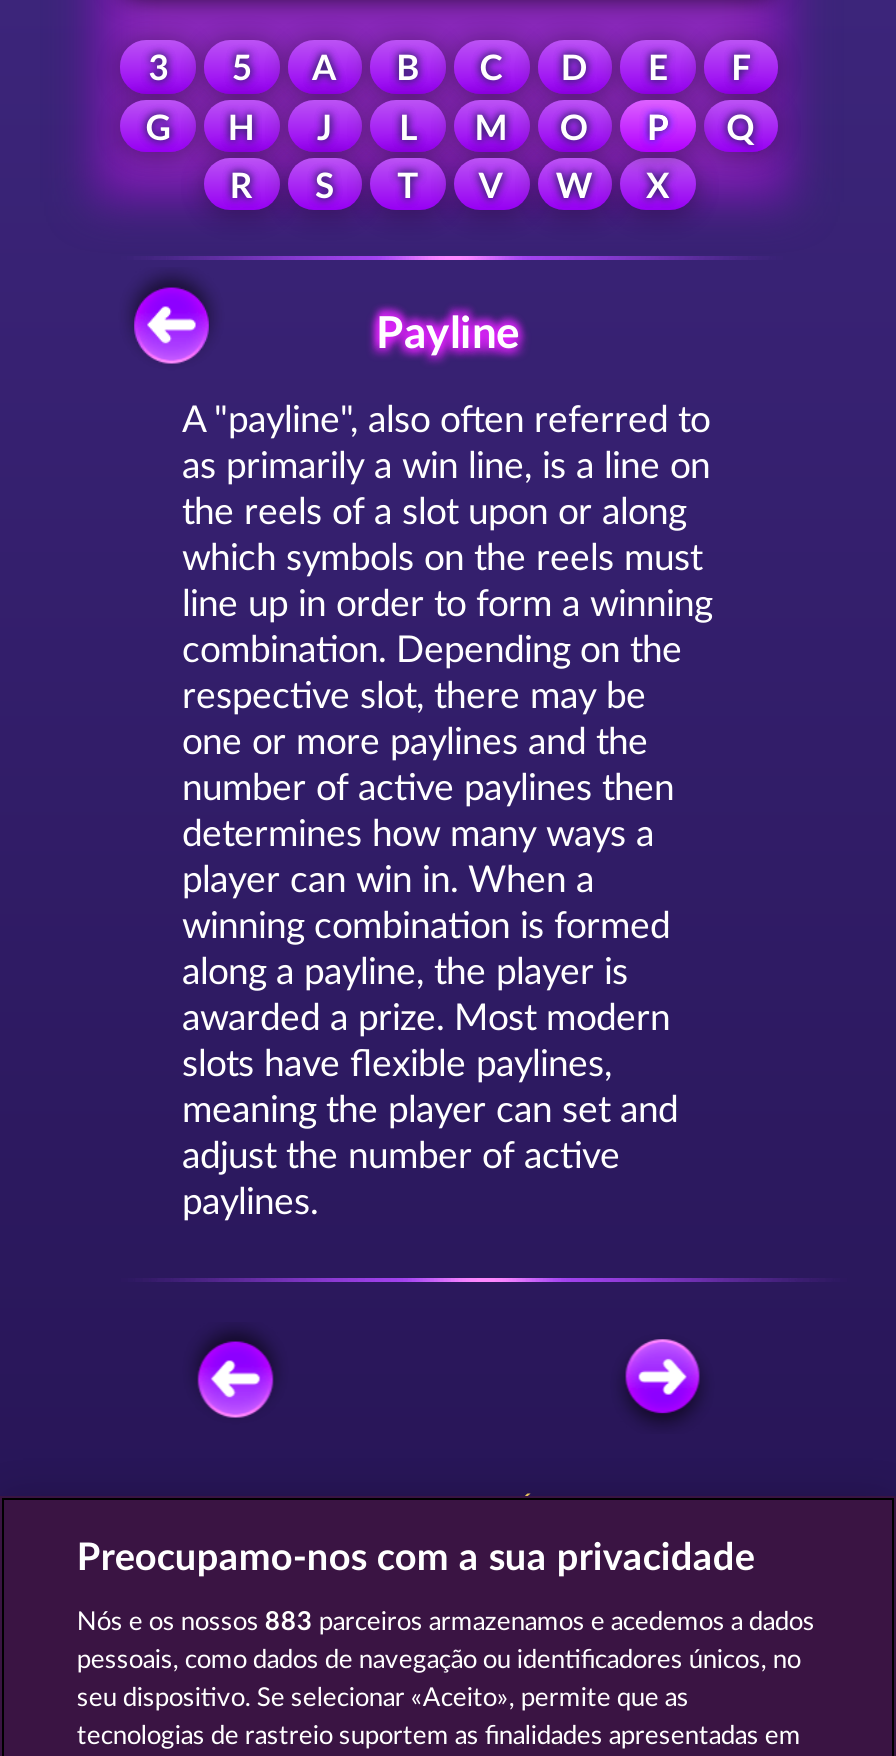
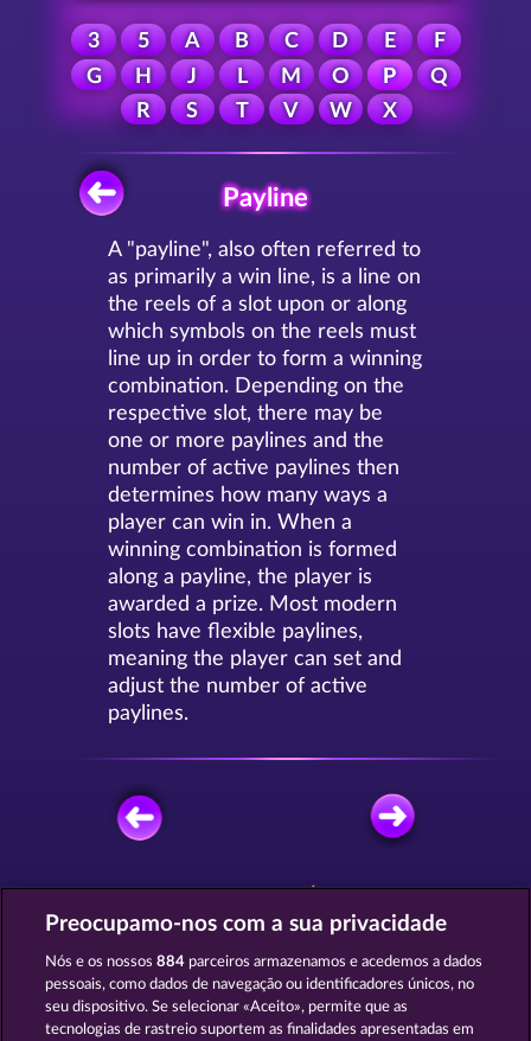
- Nós e os nossos 883 parceiros armazenamos e acedemos a dados
+ Nós e os nossos 884 parceiros armazenamos e acedemos a dados
